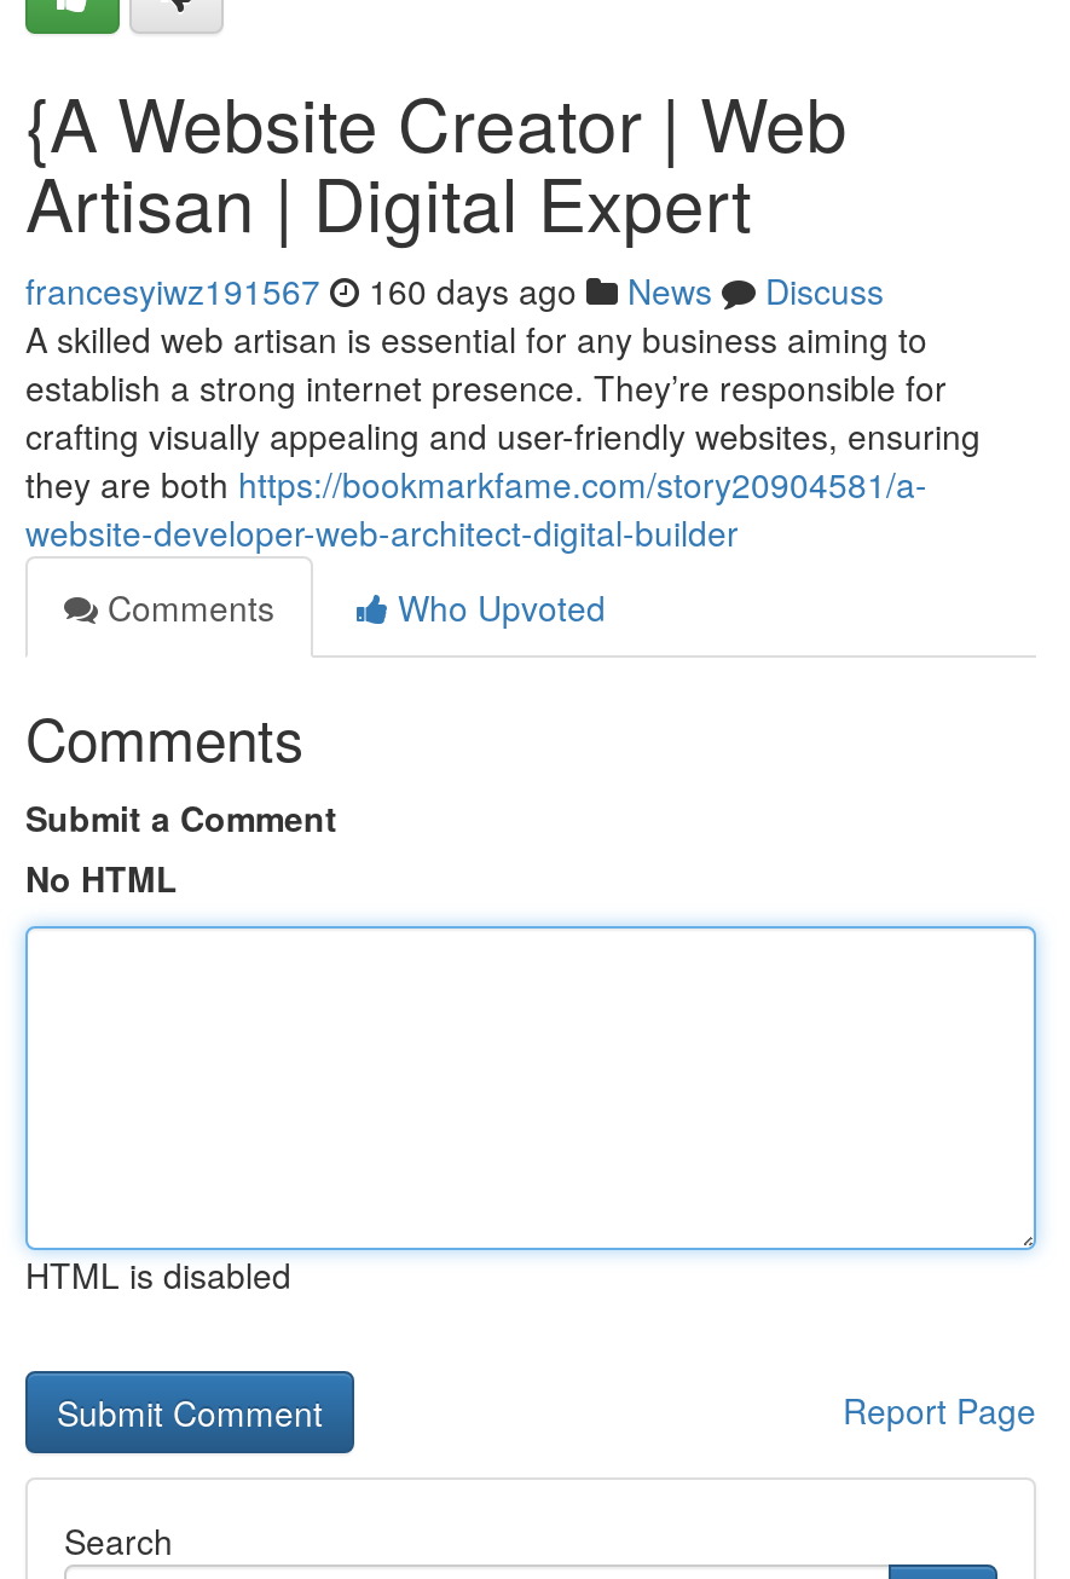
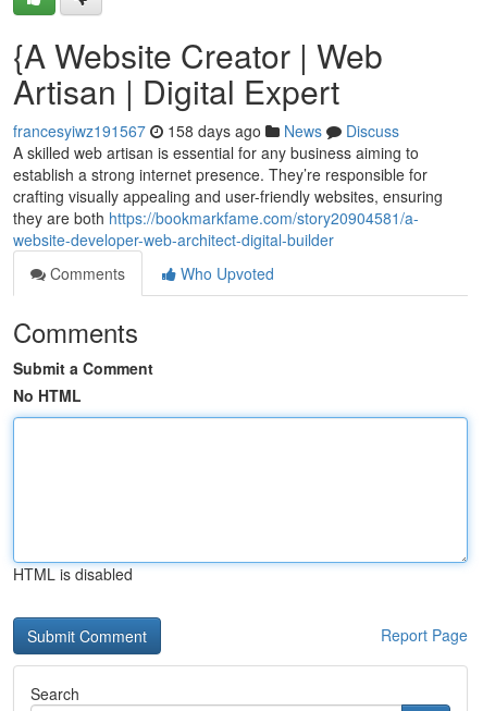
- francesyiwz191567 160 days ago News Discuss
+ francesyiwz191567 158 days ago News Discuss
